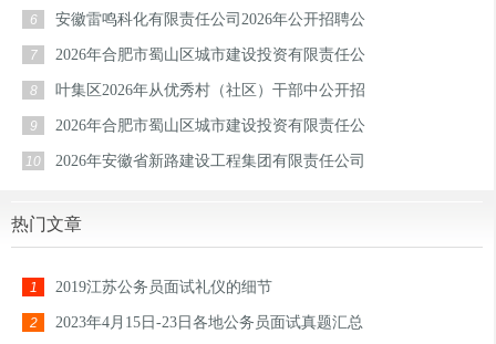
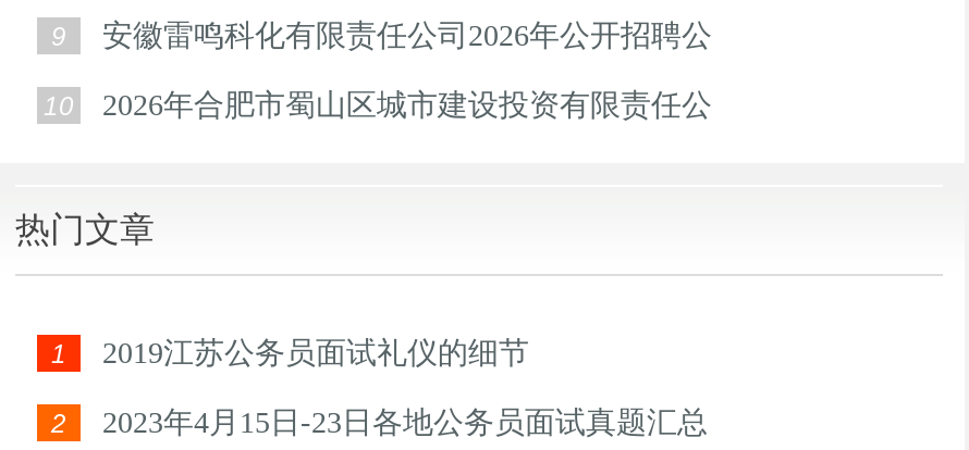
- 6 安徽雷鸣科化有限责任公司2026年公开招聘公
+ 9 安徽雷鸣科化有限责任公司2026年公开招聘公

- 7 2026年合肥市蜀山区城市建设投资有限责任公
+ 10 2026年合肥市蜀山区城市建设投资有限责任公

- 8
- 叶集区2026年从优秀村（社区）干部中公开招
- 9
- 2026年合肥市蜀山区城市建设投资有限责任公
- 10
- 2026年安徽省新路建设工程集团有限责任公司
